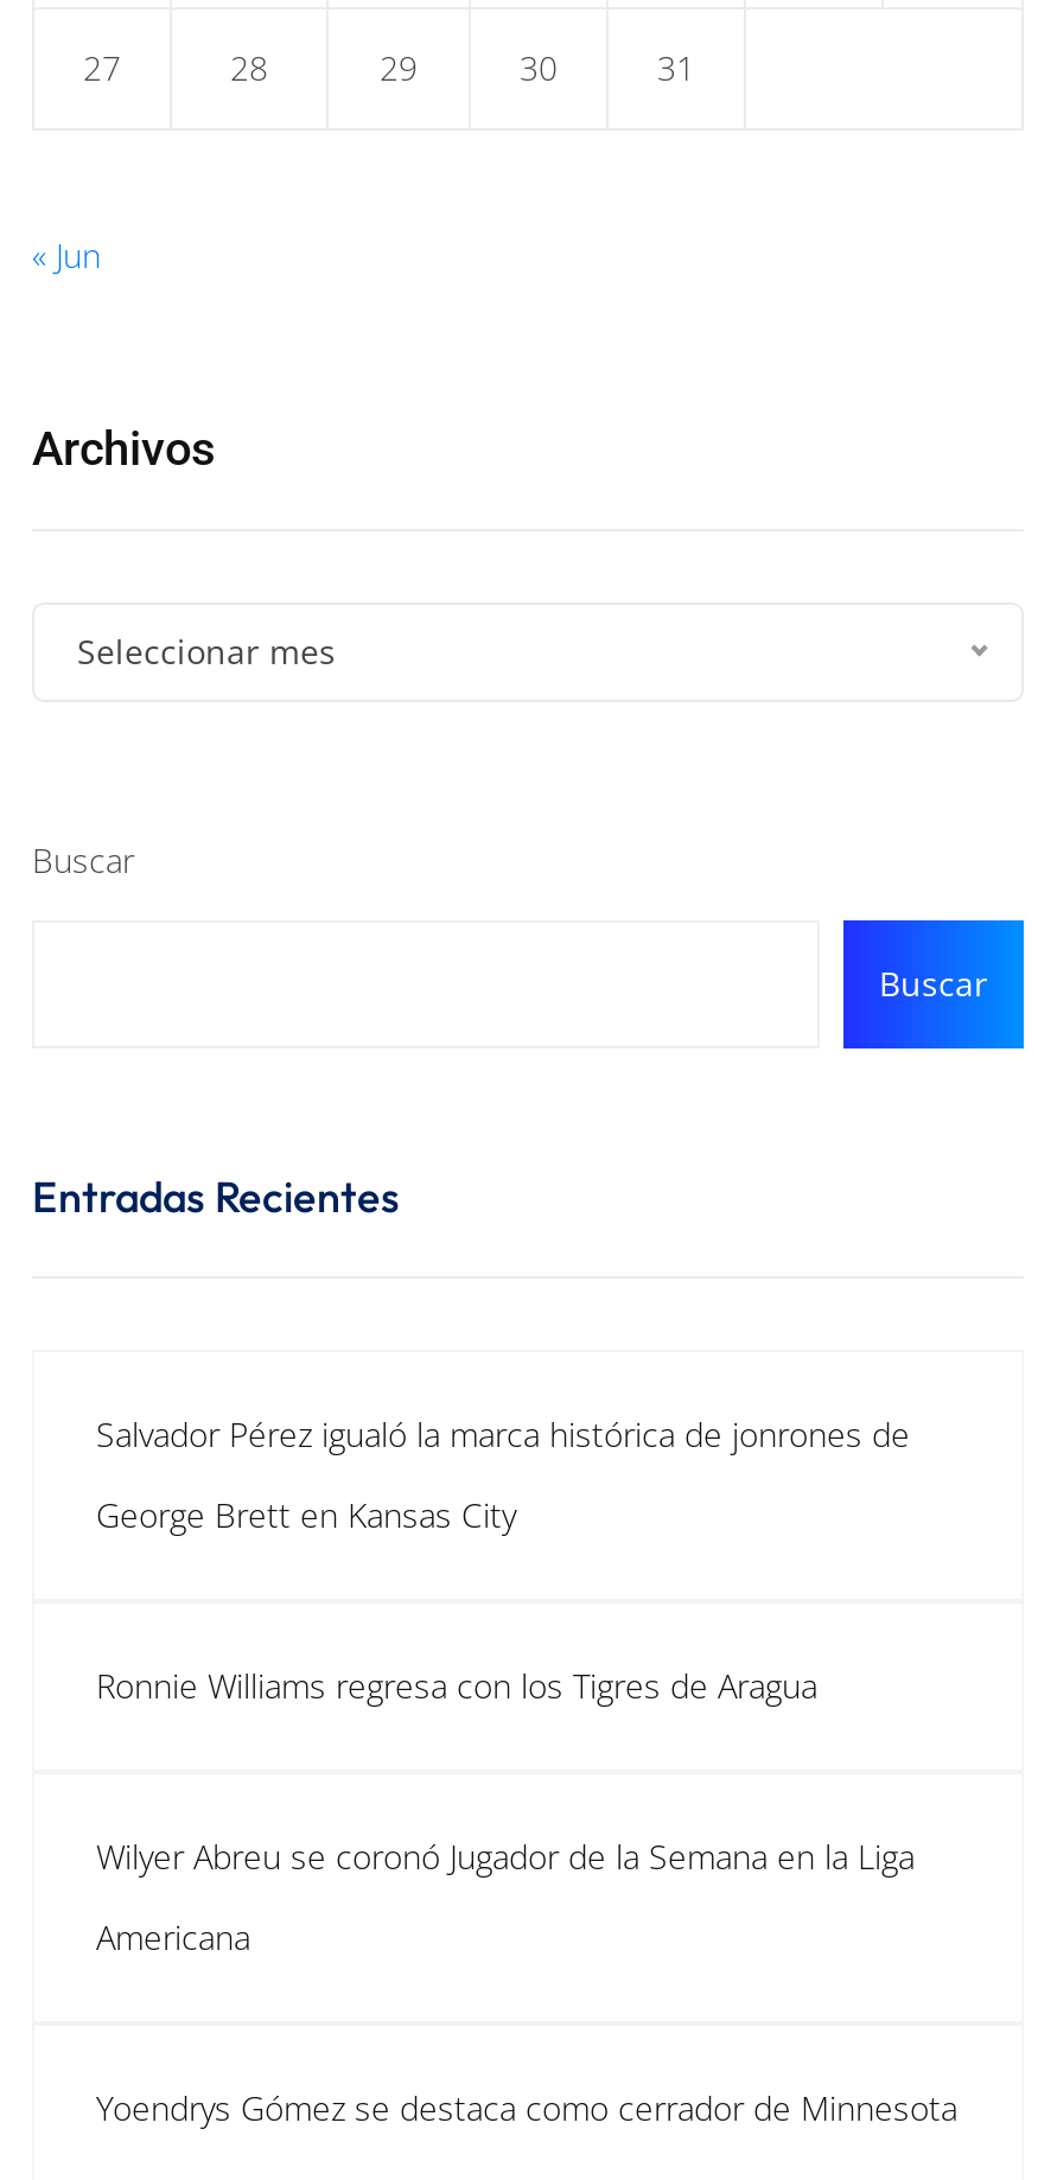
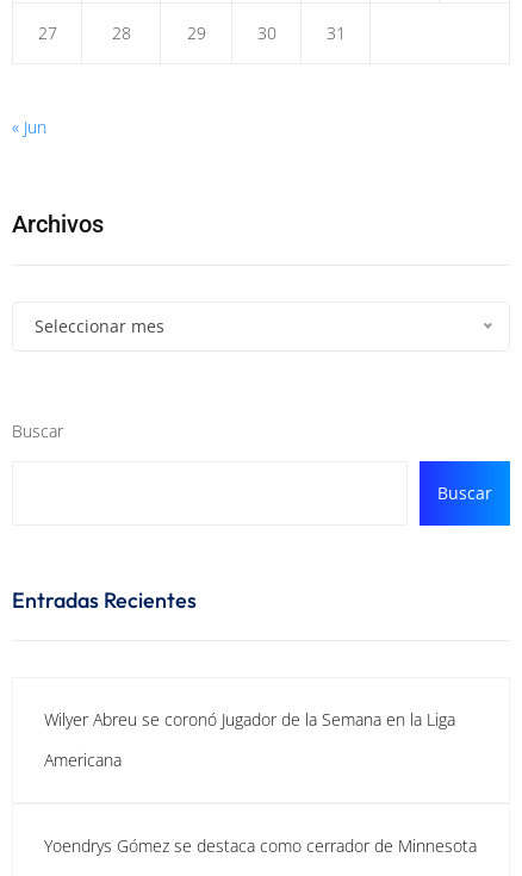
- Salvador Pérez igualó la marca histórica de jonrones de
- George Brett en Kansas City

- Ronnie Williams regresa con los Tigres de Aragua
